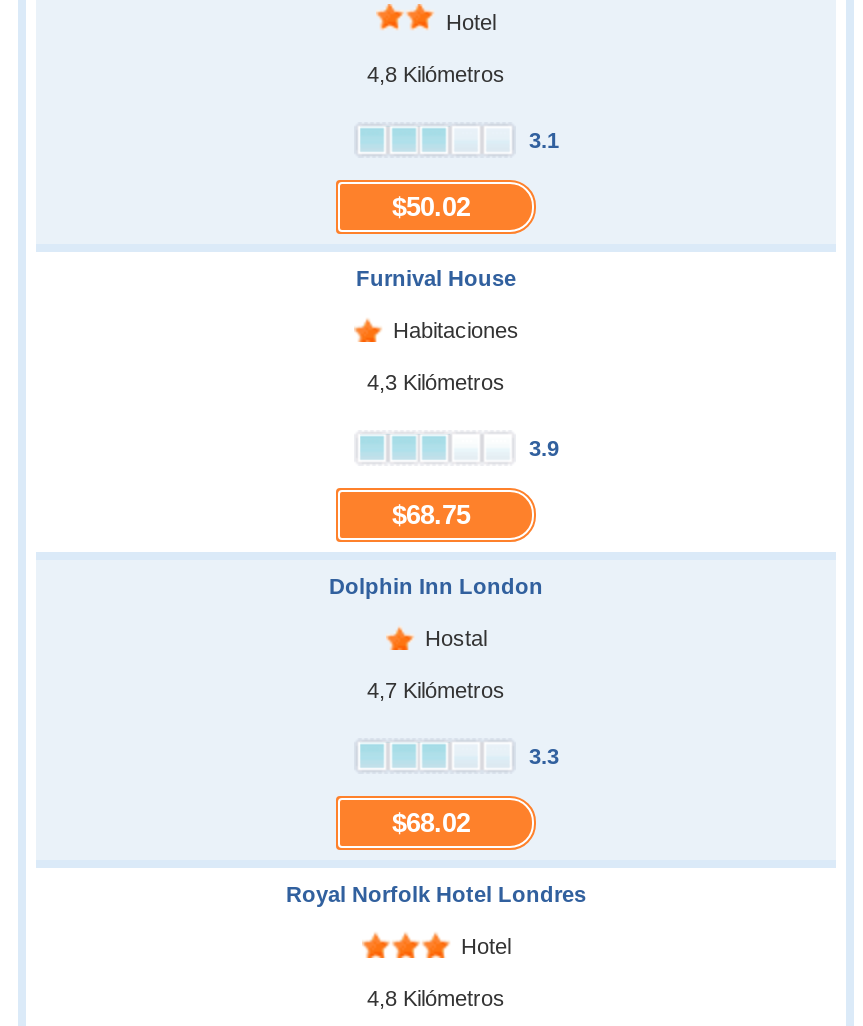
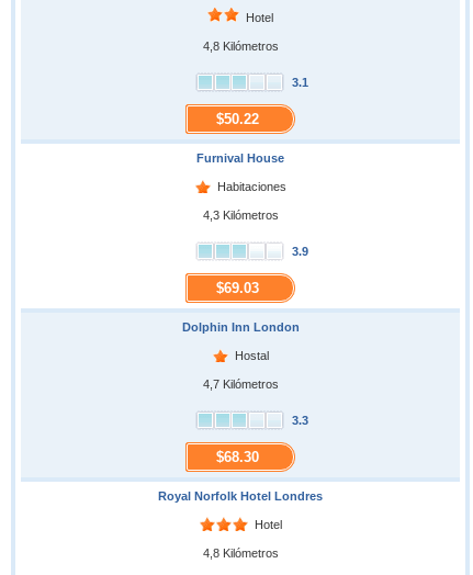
- $50.02
+ $50.22

- $68.75
+ $69.03

- $68.02
+ $68.30
